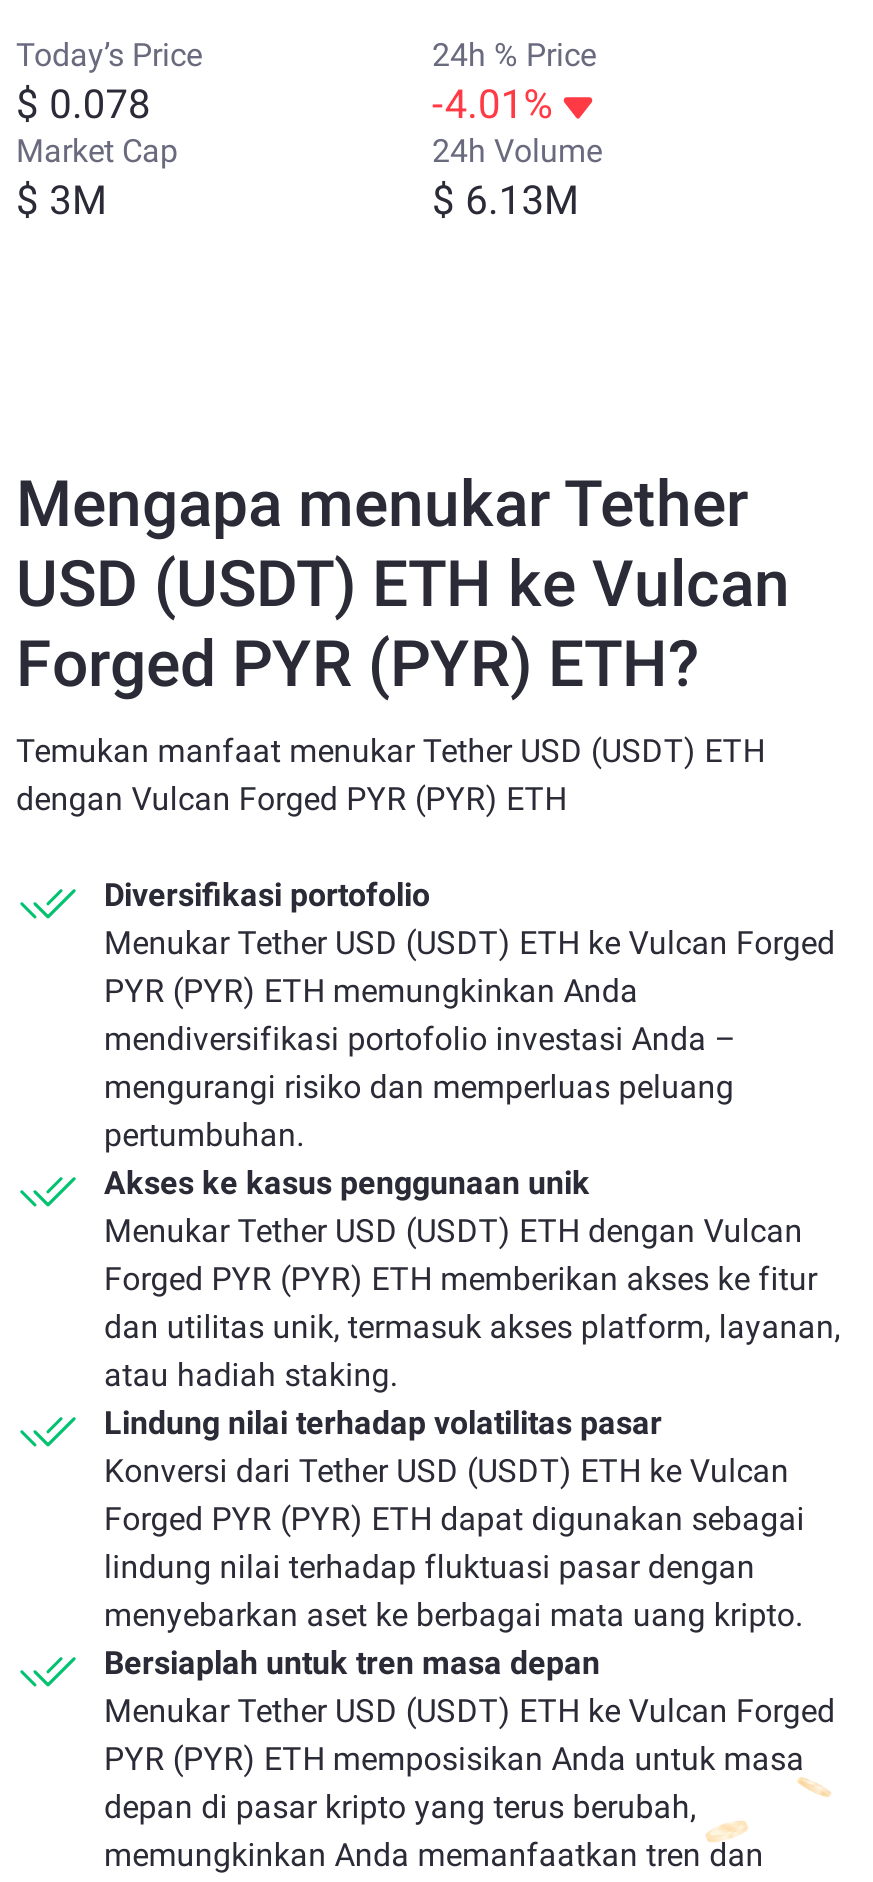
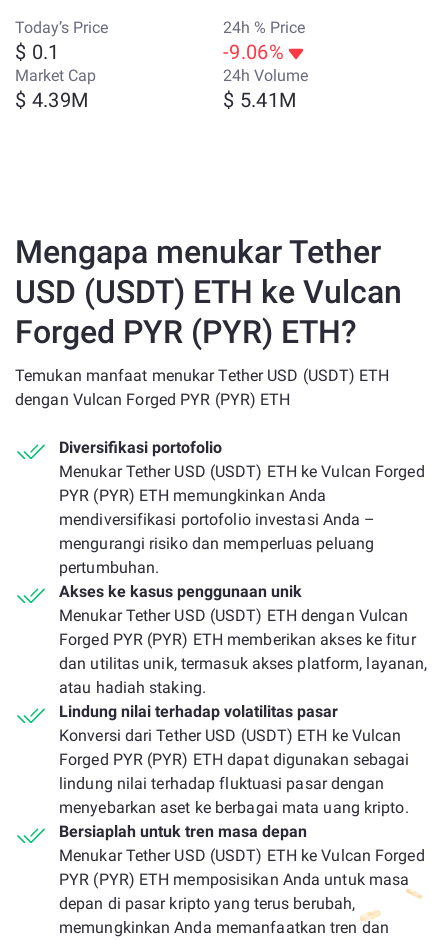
- $ 0.078
+ $ 0.1

- -4.01%
+ -9.06%

- $ 3M
+ $ 4.39M

- $ 6.13M
+ $ 5.41M
